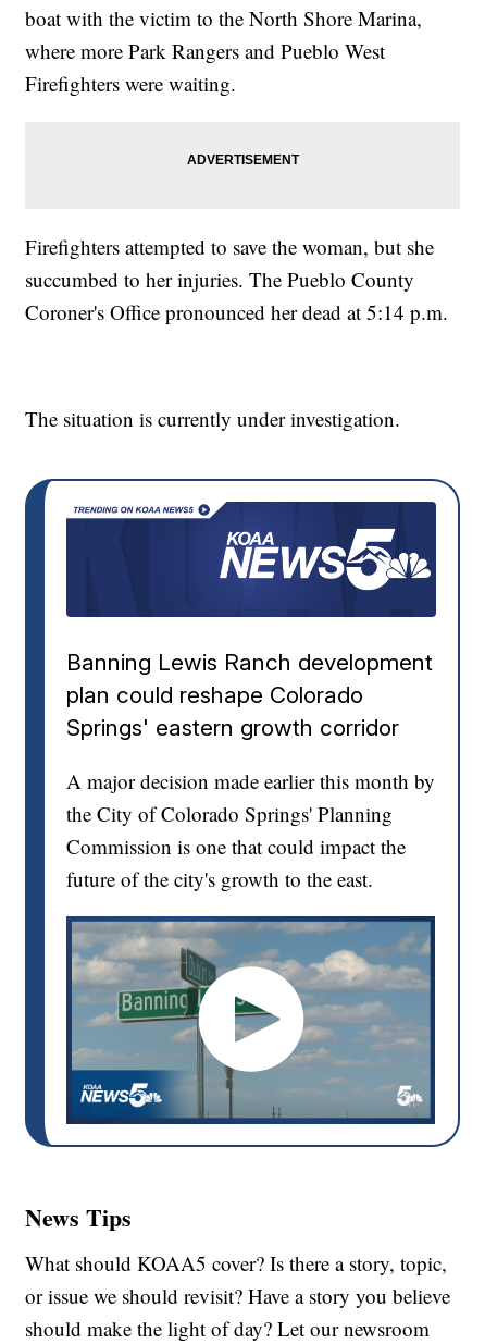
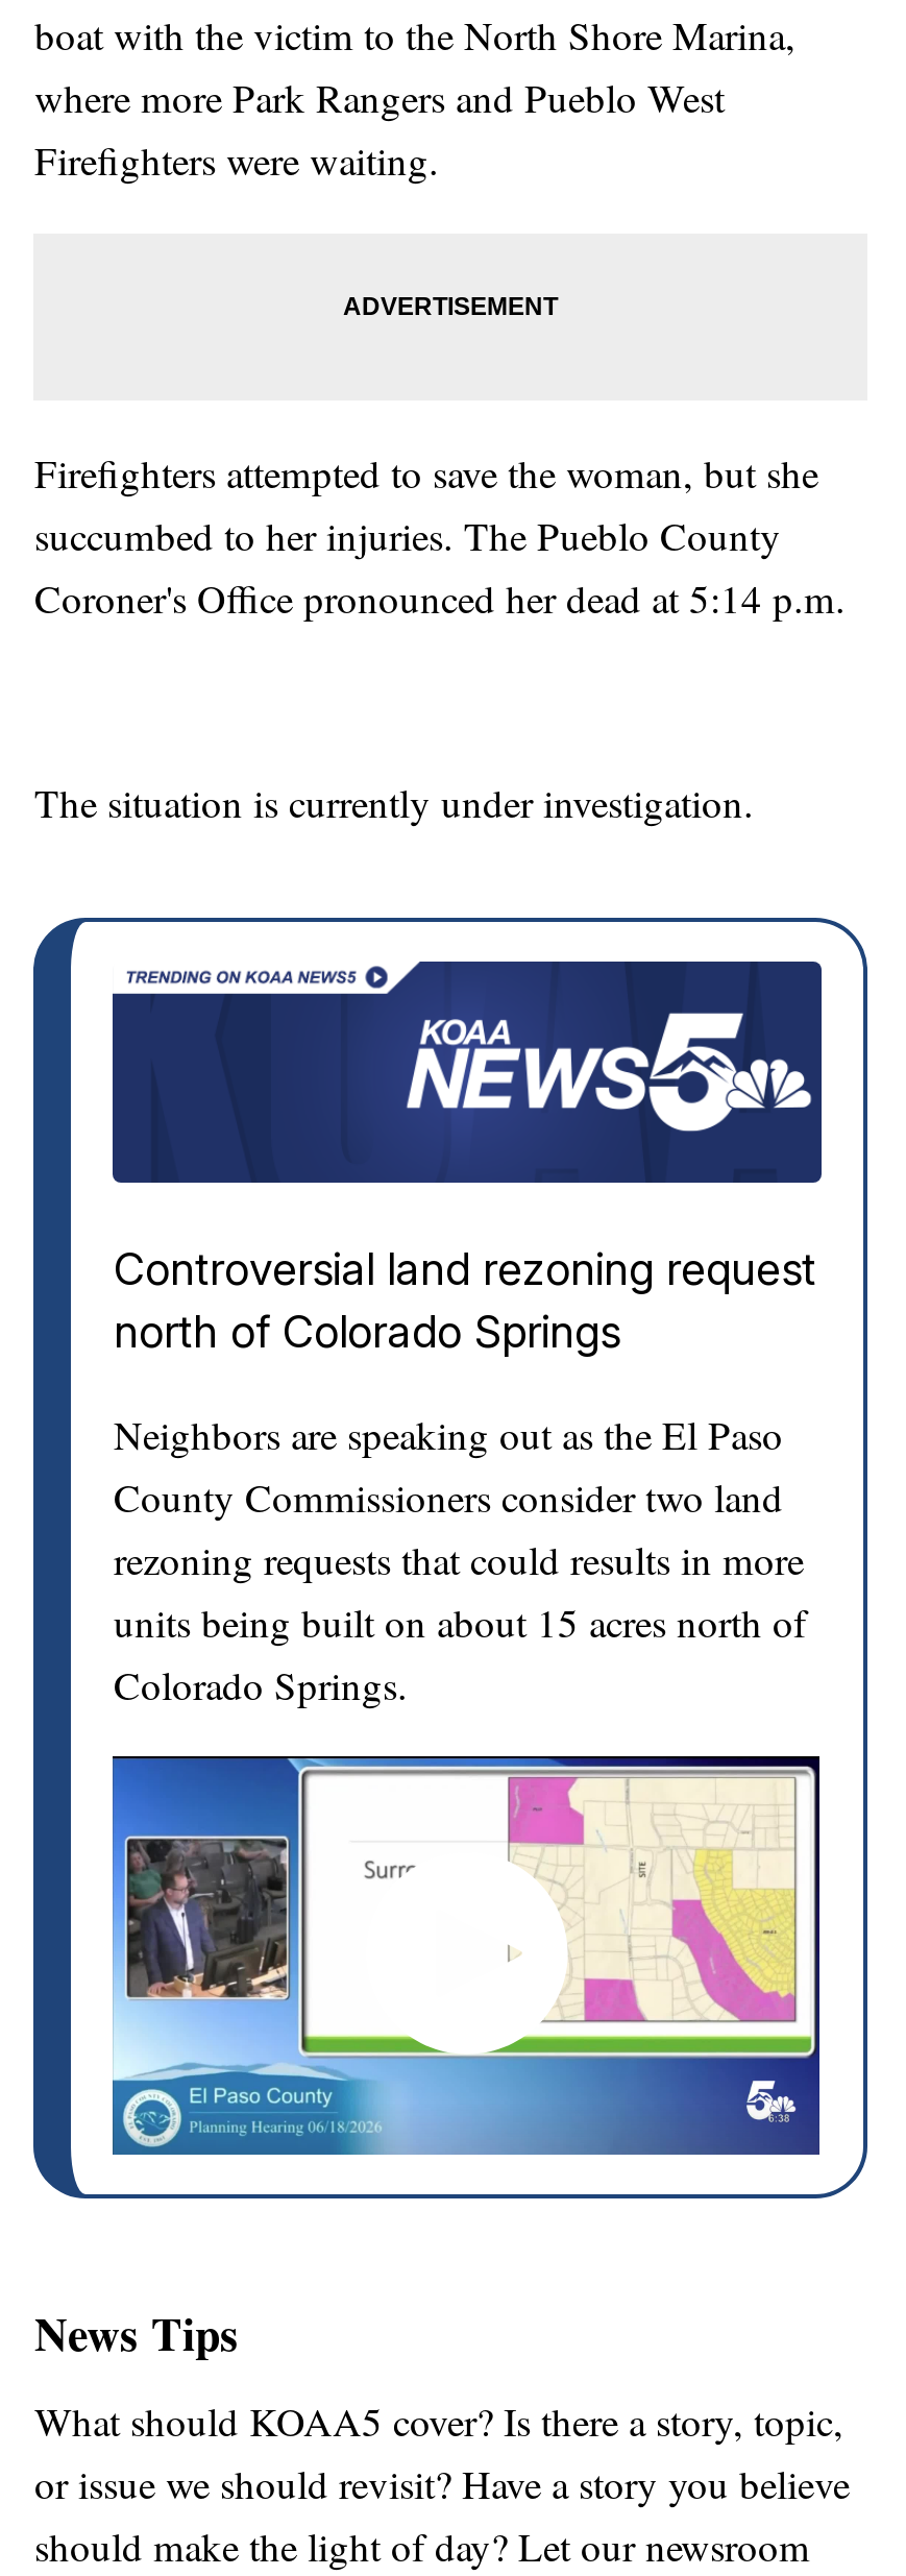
- Banning Lewis Ranch development
- plan could reshape Colorado
- Springs' eastern growth corridor
+ Controversial land rezoning request
+ north of Colorado Springs

- A major decision made earlier this month by
- the City of Colorado Springs' Planning
- Commission is one that could impact the
- future of the city's growth to the east.
+ Neighbors are speaking out as the El Paso
+ County Commissioners consider two land
+ rezoning requests that could results in more
+ units being built on about 15 acres north of
+ Colorado Springs.

- [image]
+ [image]
